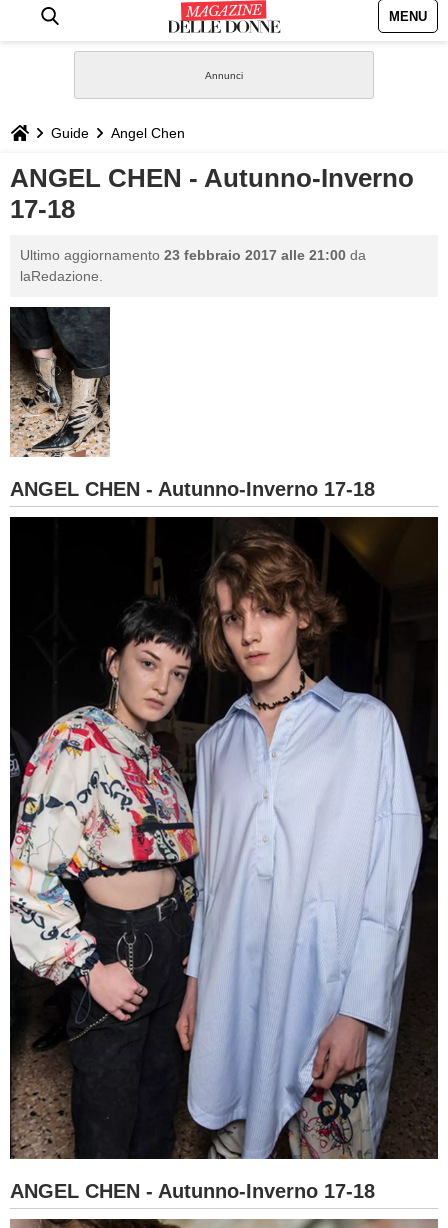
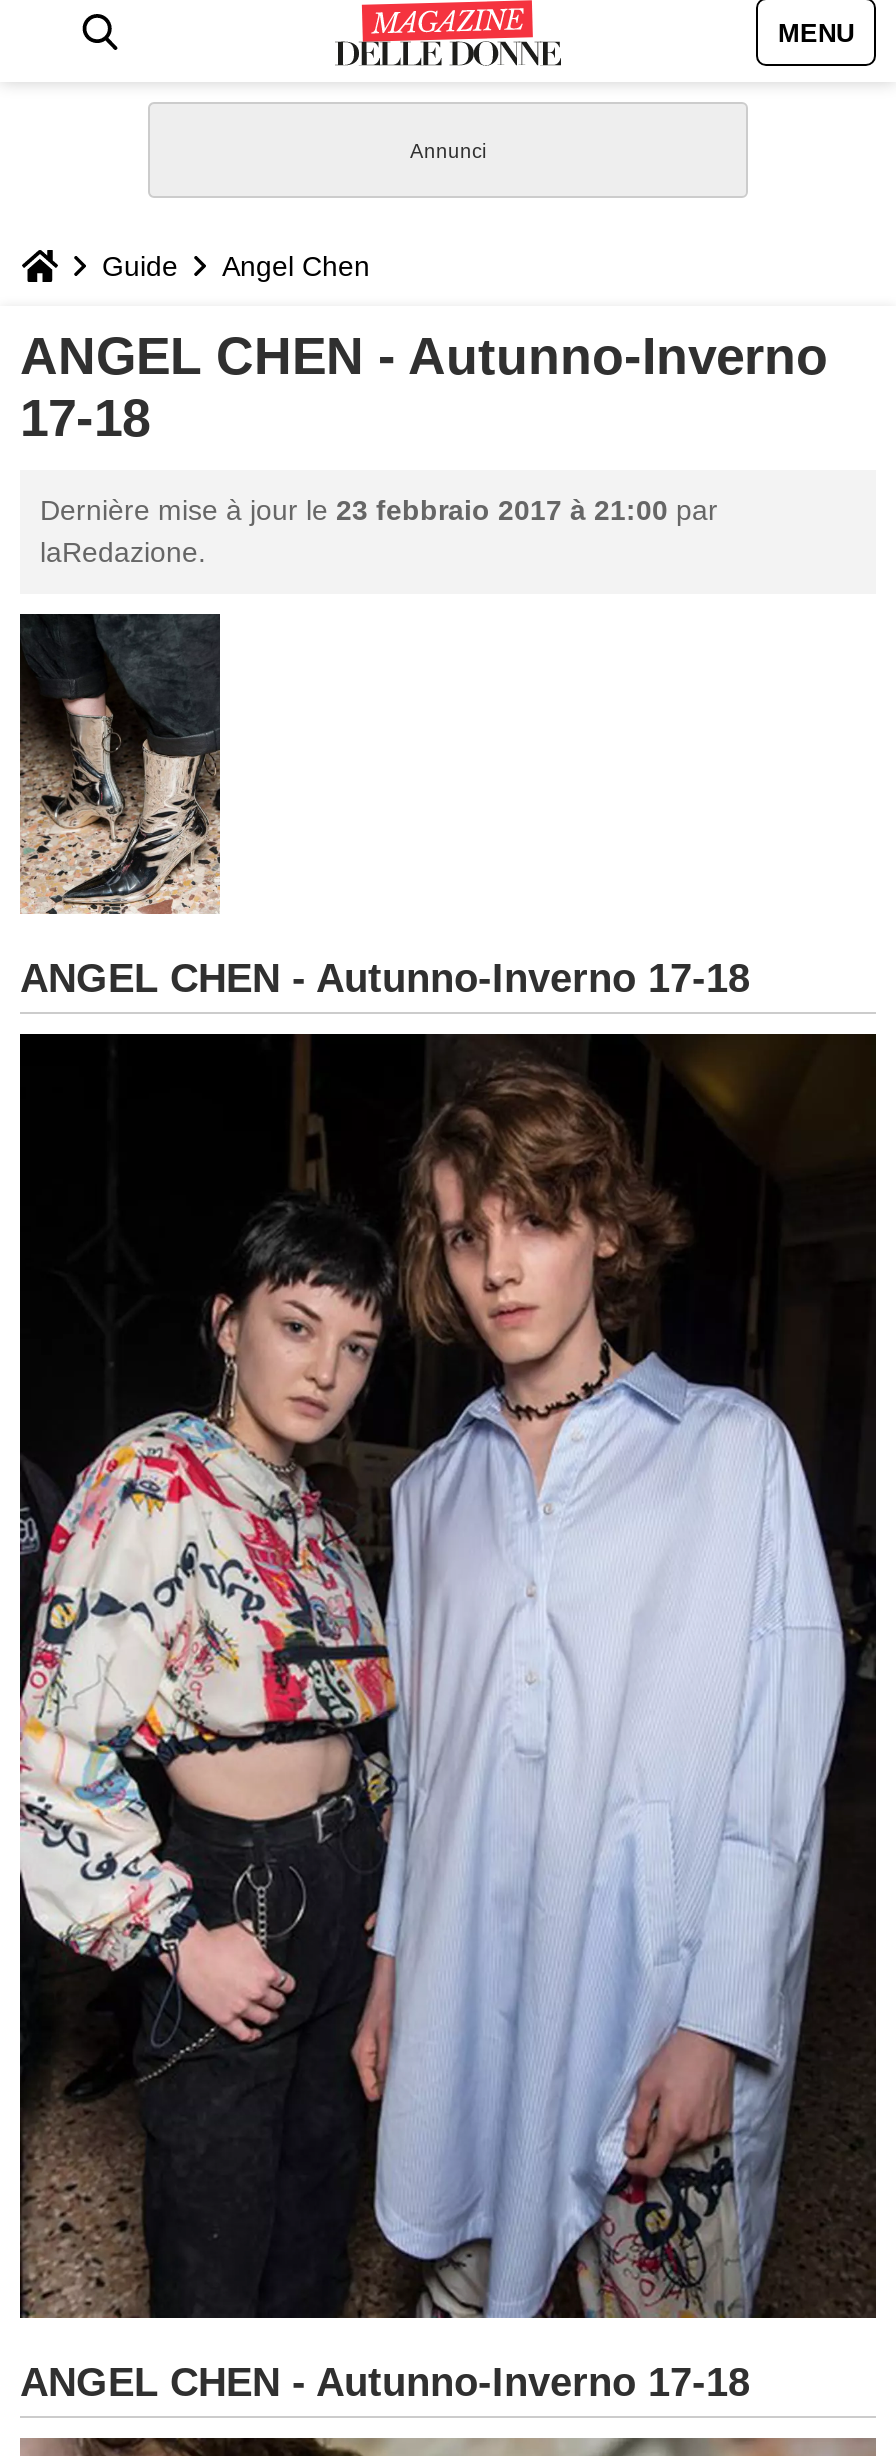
- Ultimo aggiornamento 23 febbraio 2017 alle 21:00 da
+ Dernière mise à jour le 23 febbraio 2017 à 21:00 par
